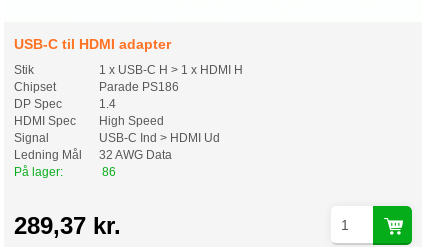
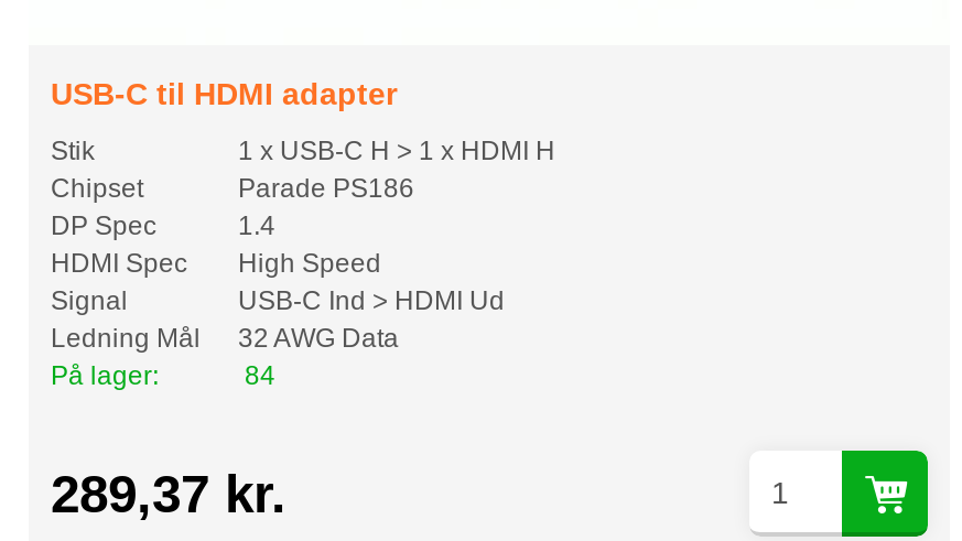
- 86
+ 84
